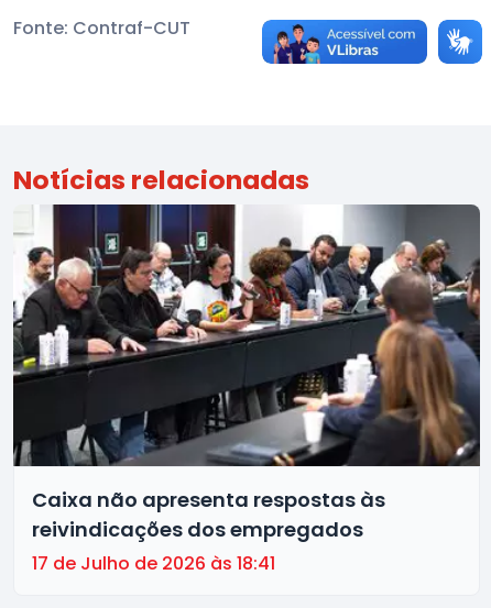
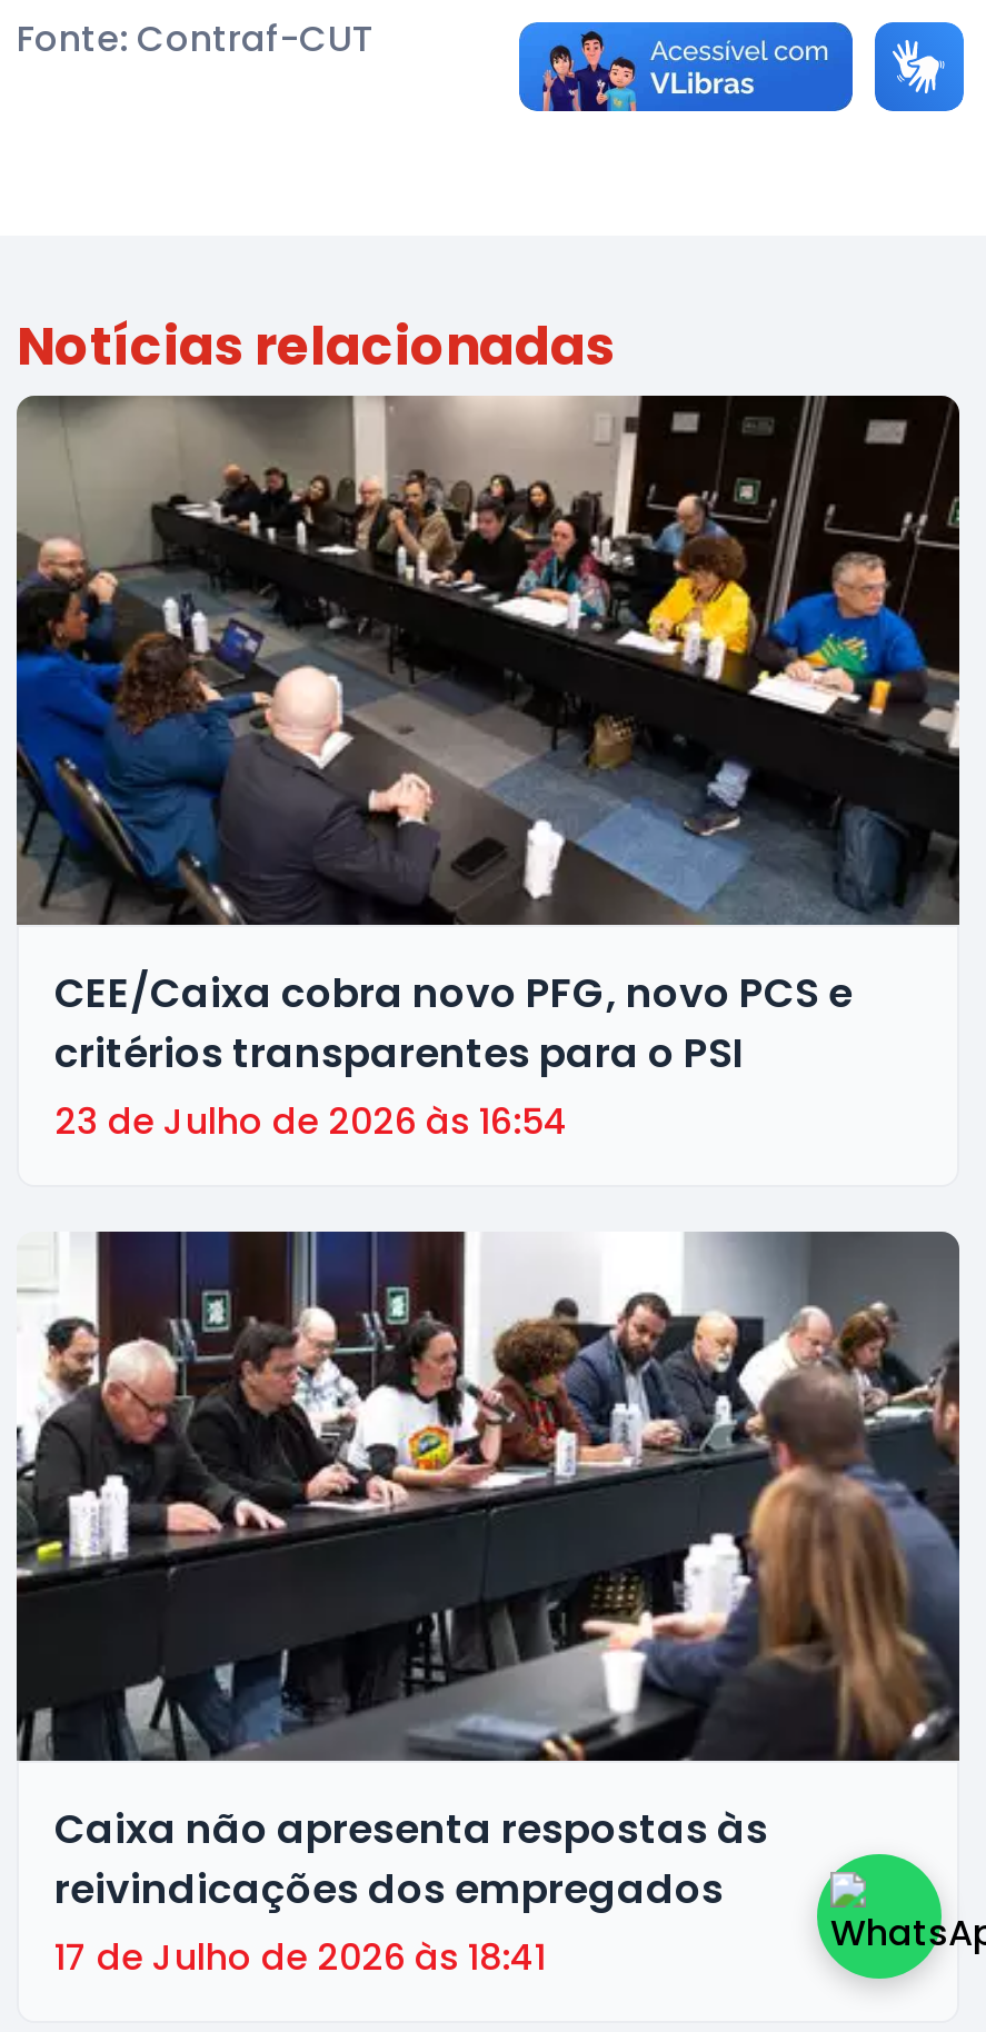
+ [image]
+ CEE/Caixa cobra novo PFG, novo PCS e
+ critérios transparentes para o PSI
+ 23 de Julho de 2026 às 16:54

+ [image]
